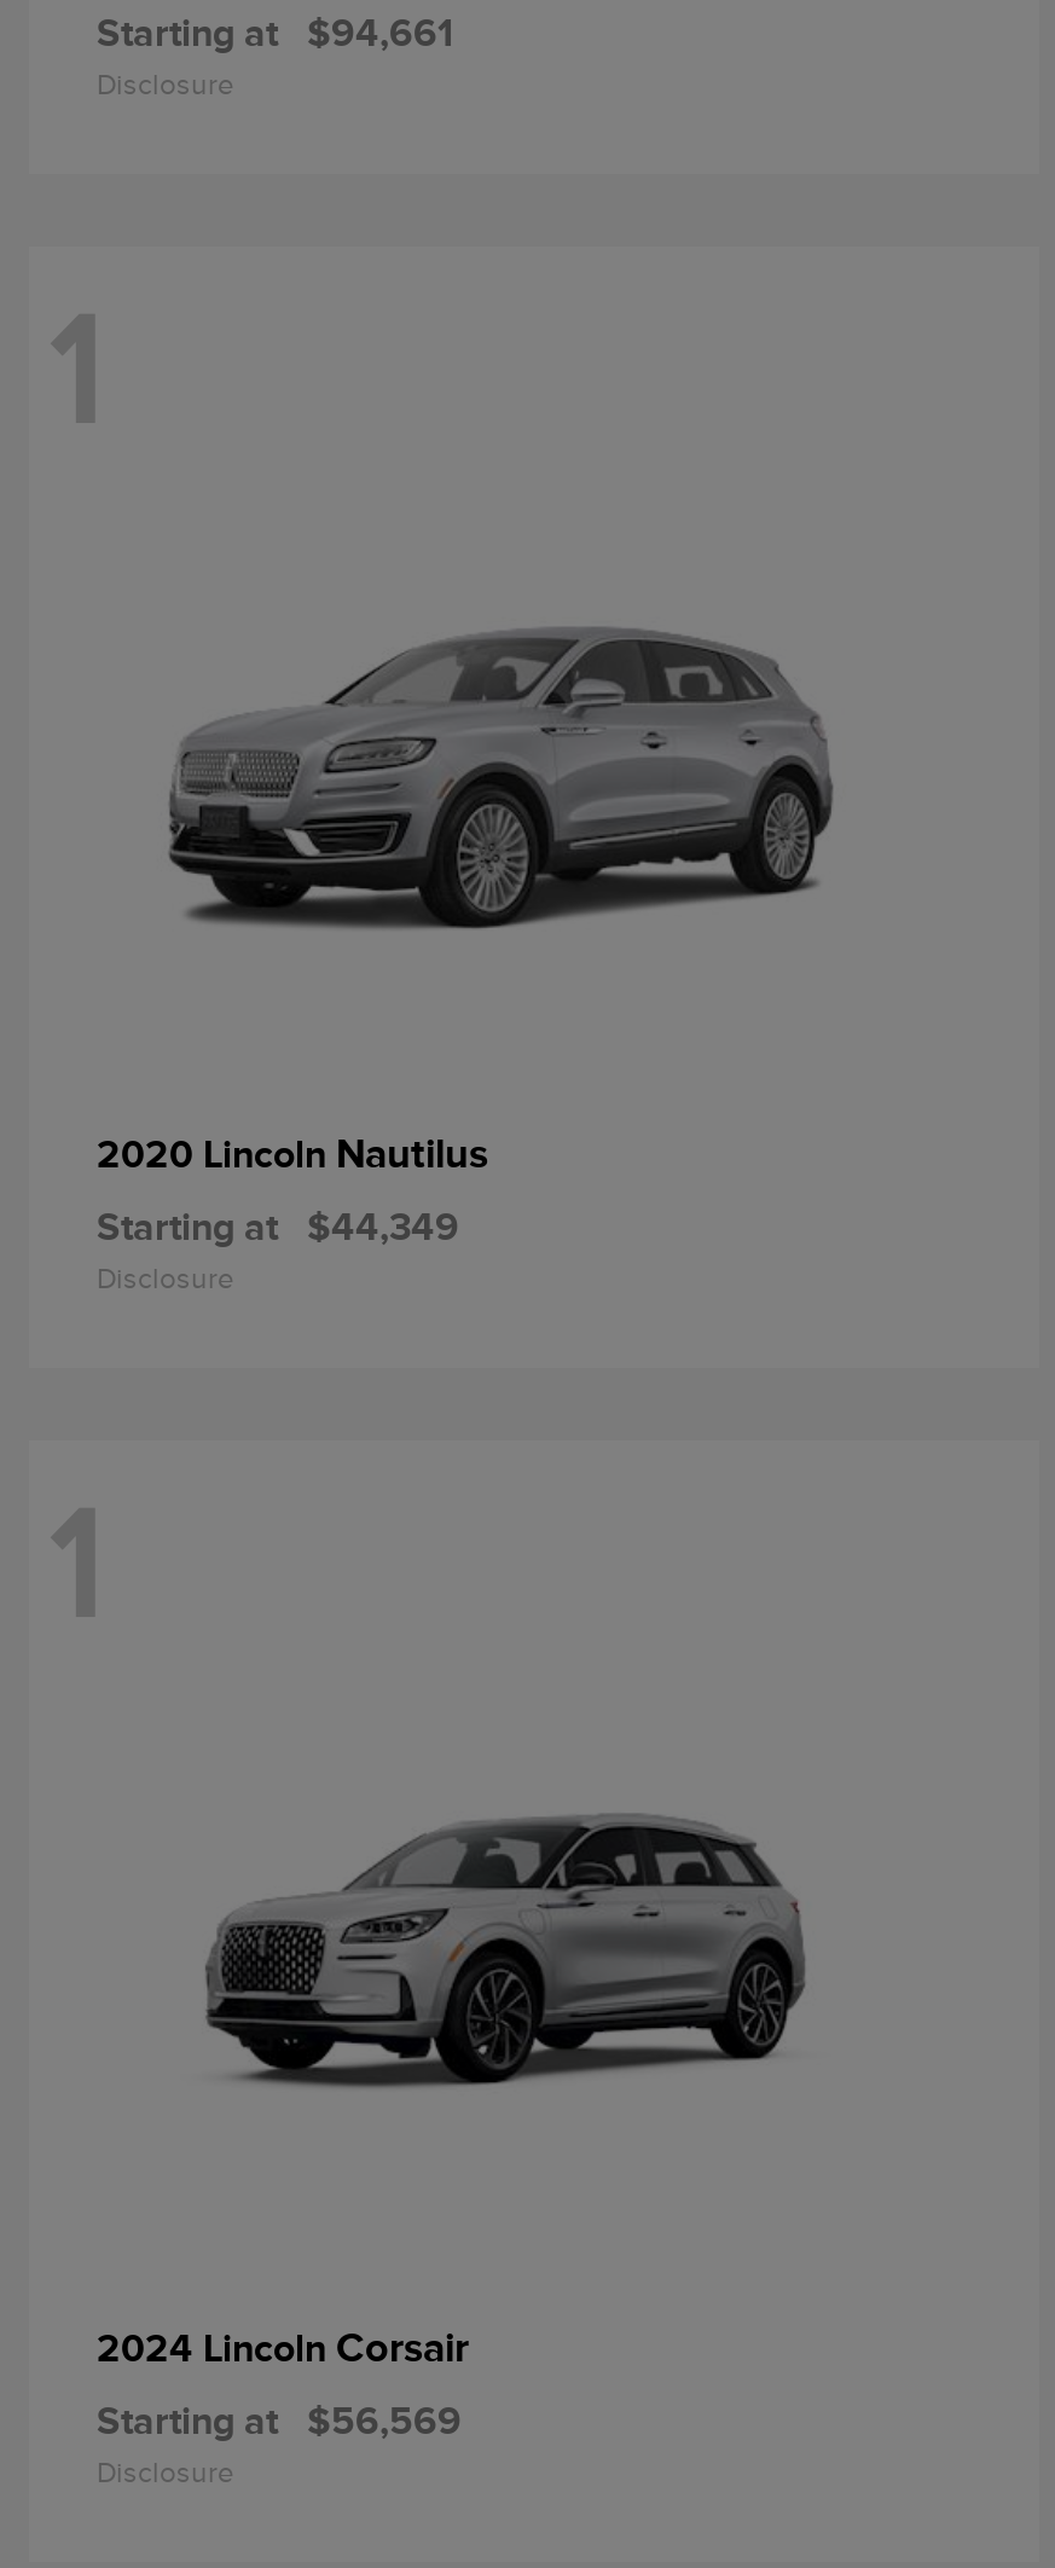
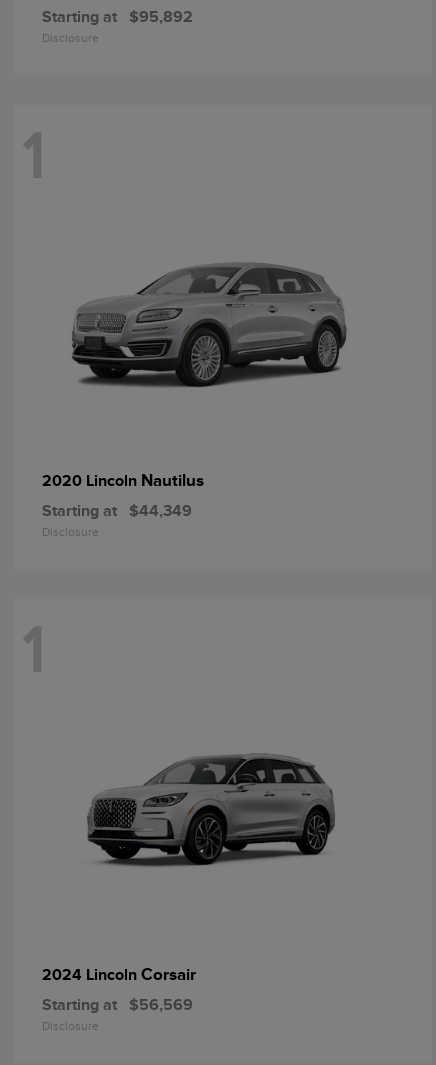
- Starting at $94,661
+ Starting at $95,892
